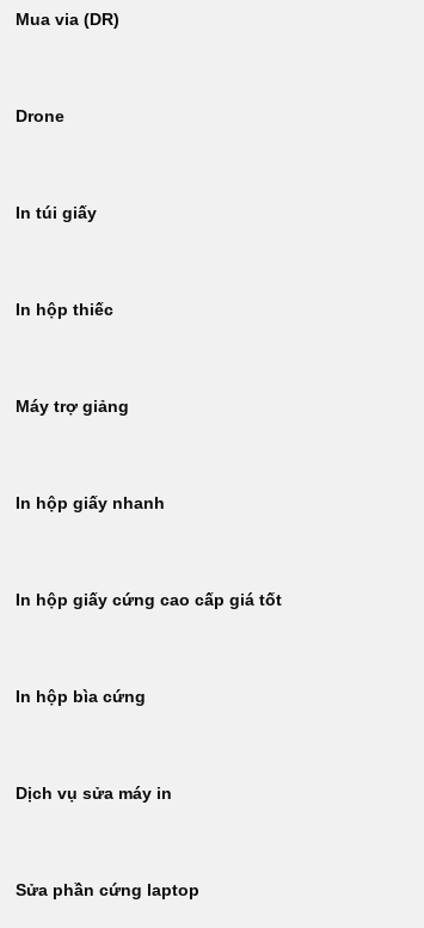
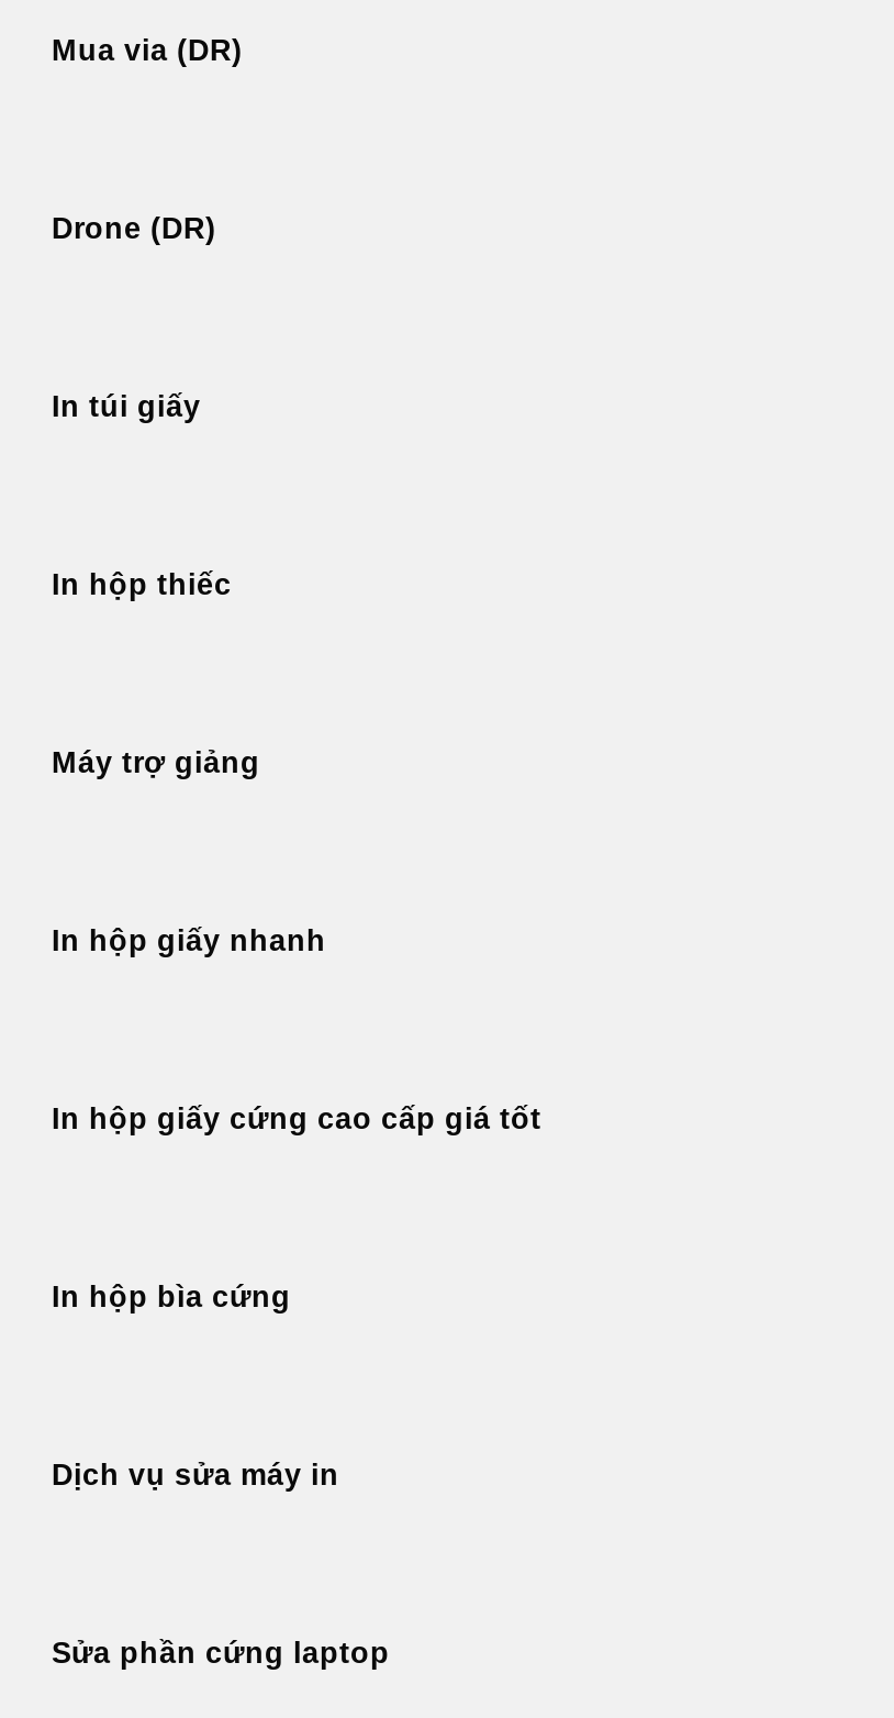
- Drone
+ Drone (DR)
